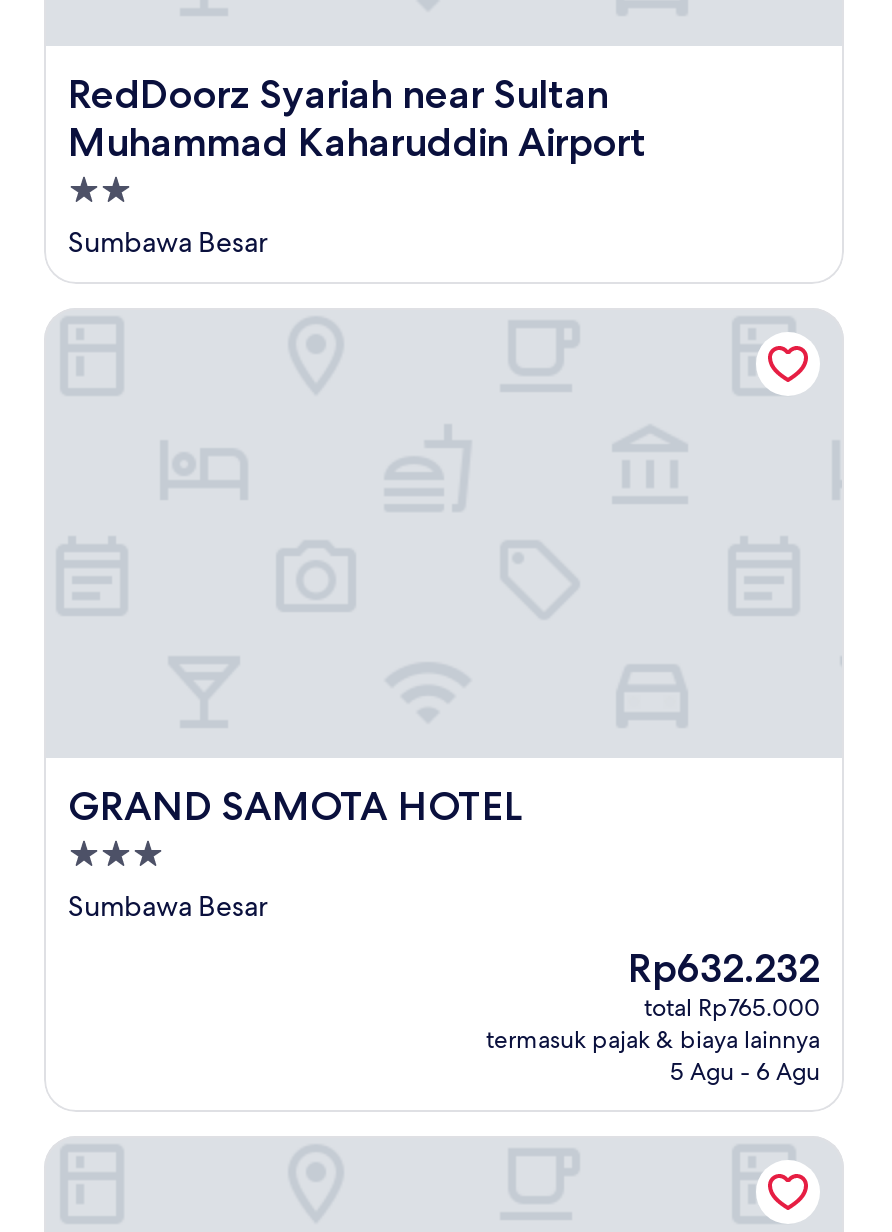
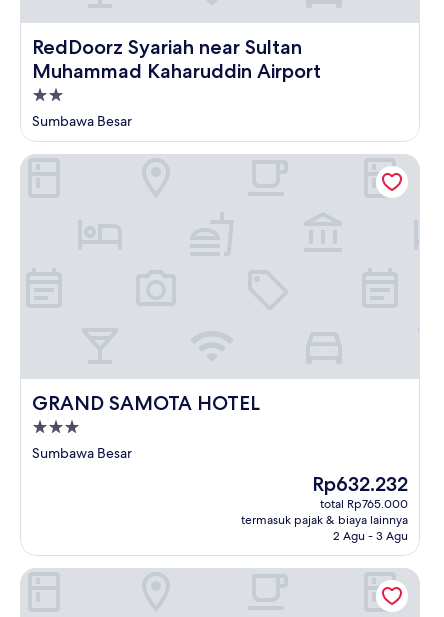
- 5 Agu - 6 Agu
+ 2 Agu - 3 Agu
